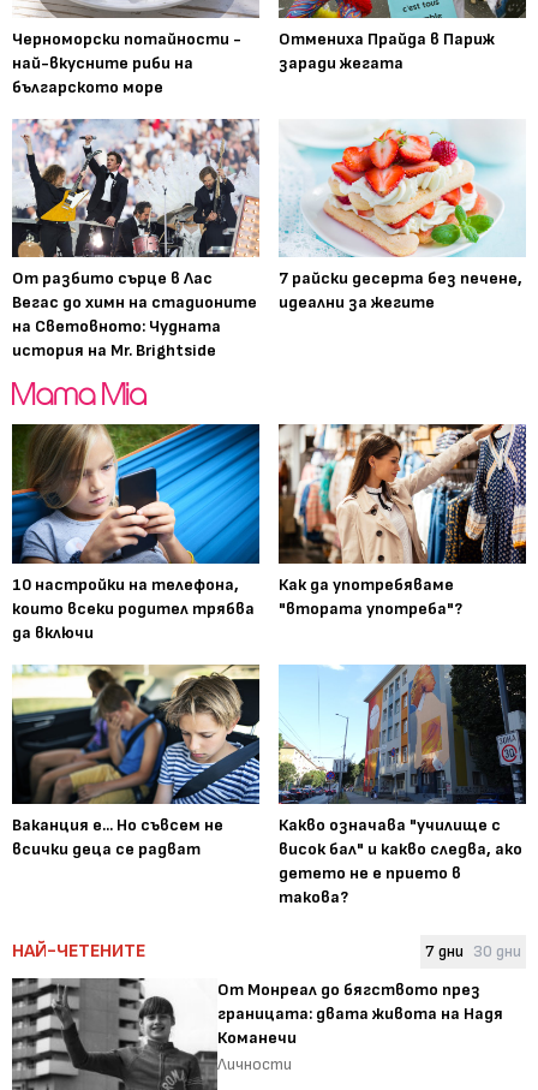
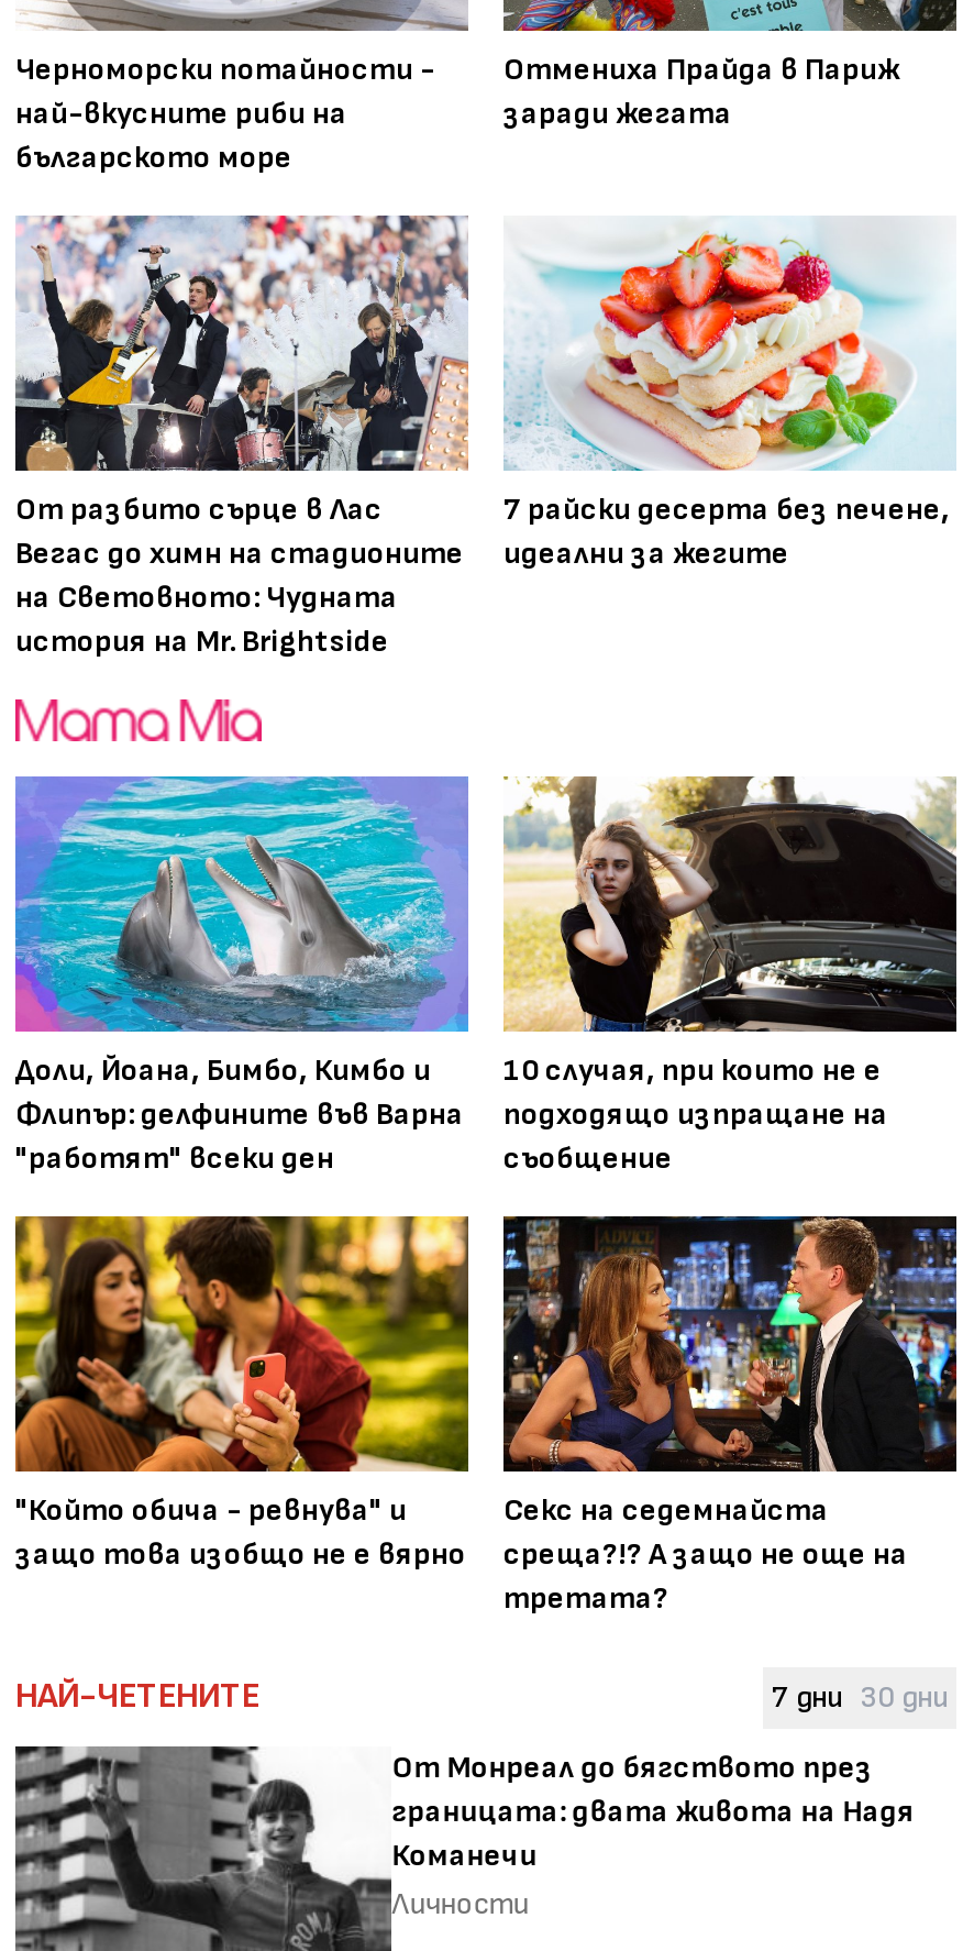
- [image]
- 10 настройки на телефона,
- които всеки родител трябва
- да включи
+ [image]
+ Доли, Йоана, Бимбо, Кимбо и
+ Флипър: делфините във Варна
+ "работят" всеки ден

- [image]
- Как да употребяваме
- "втората употреба"?
+ [image]
+ 10 случая, при които не е
+ подходящо изпращане на
+ съобщение

- [image]
- Ваканция е... Но съвсем не
- всички деца се радват
+ [image]
+ "Който обича - ревнува" и
+ защо това изобщо не е вярно

- [image]
- Какво означава "училище с
- висок бал" и какво следва, ако
- детето не е прието в
- такова?
+ [image]
+ Секс на седемнайста
+ среща?!? А защо не още на
+ третата?
